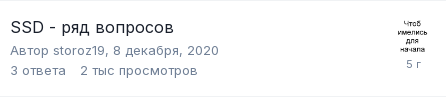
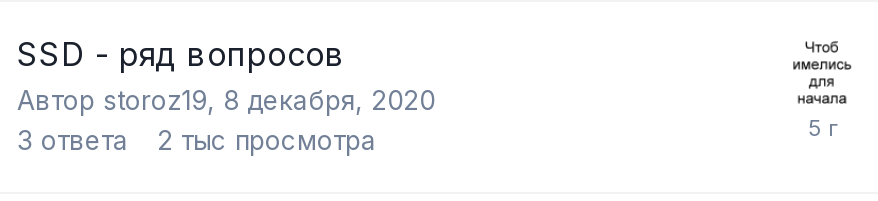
- 2 тыс просмотров
+ 2 тыс просмотра
